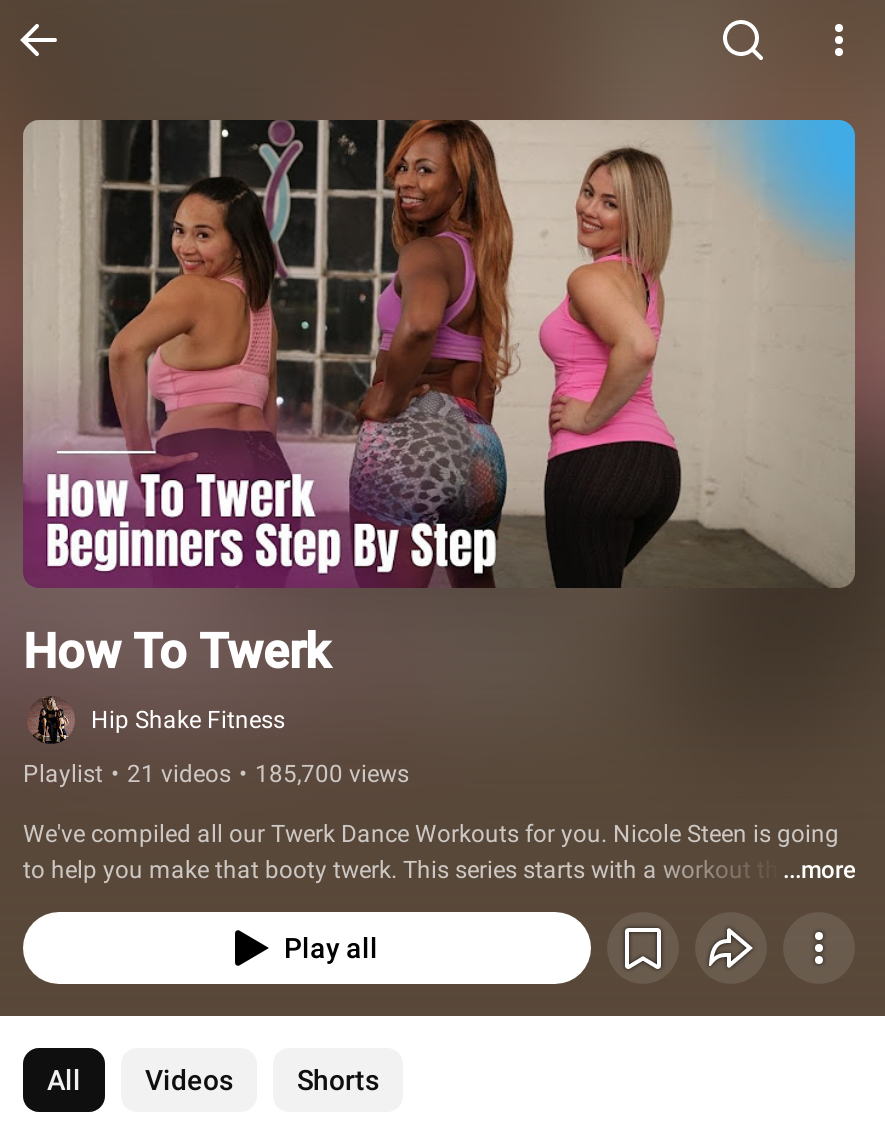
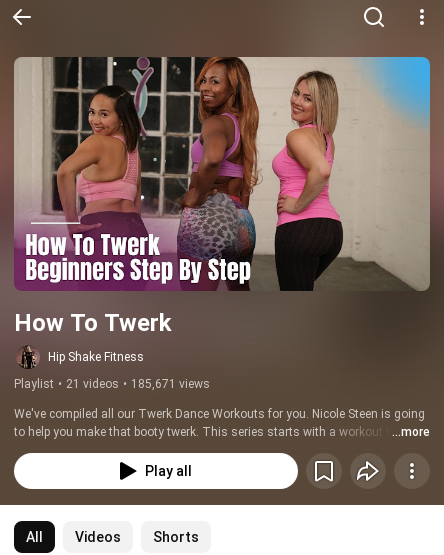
- Playlist • 21 videos • 185,700 views
+ Playlist • 21 videos • 185,671 views
